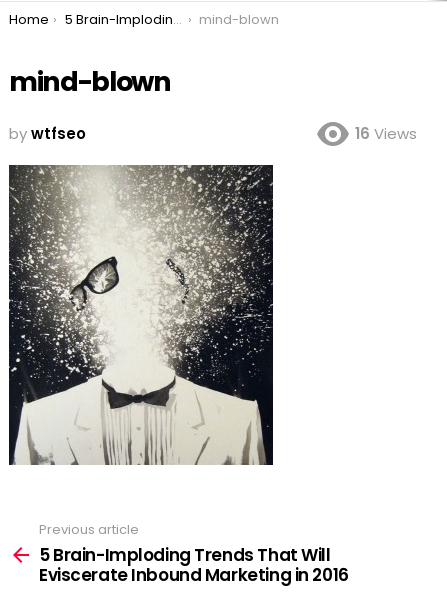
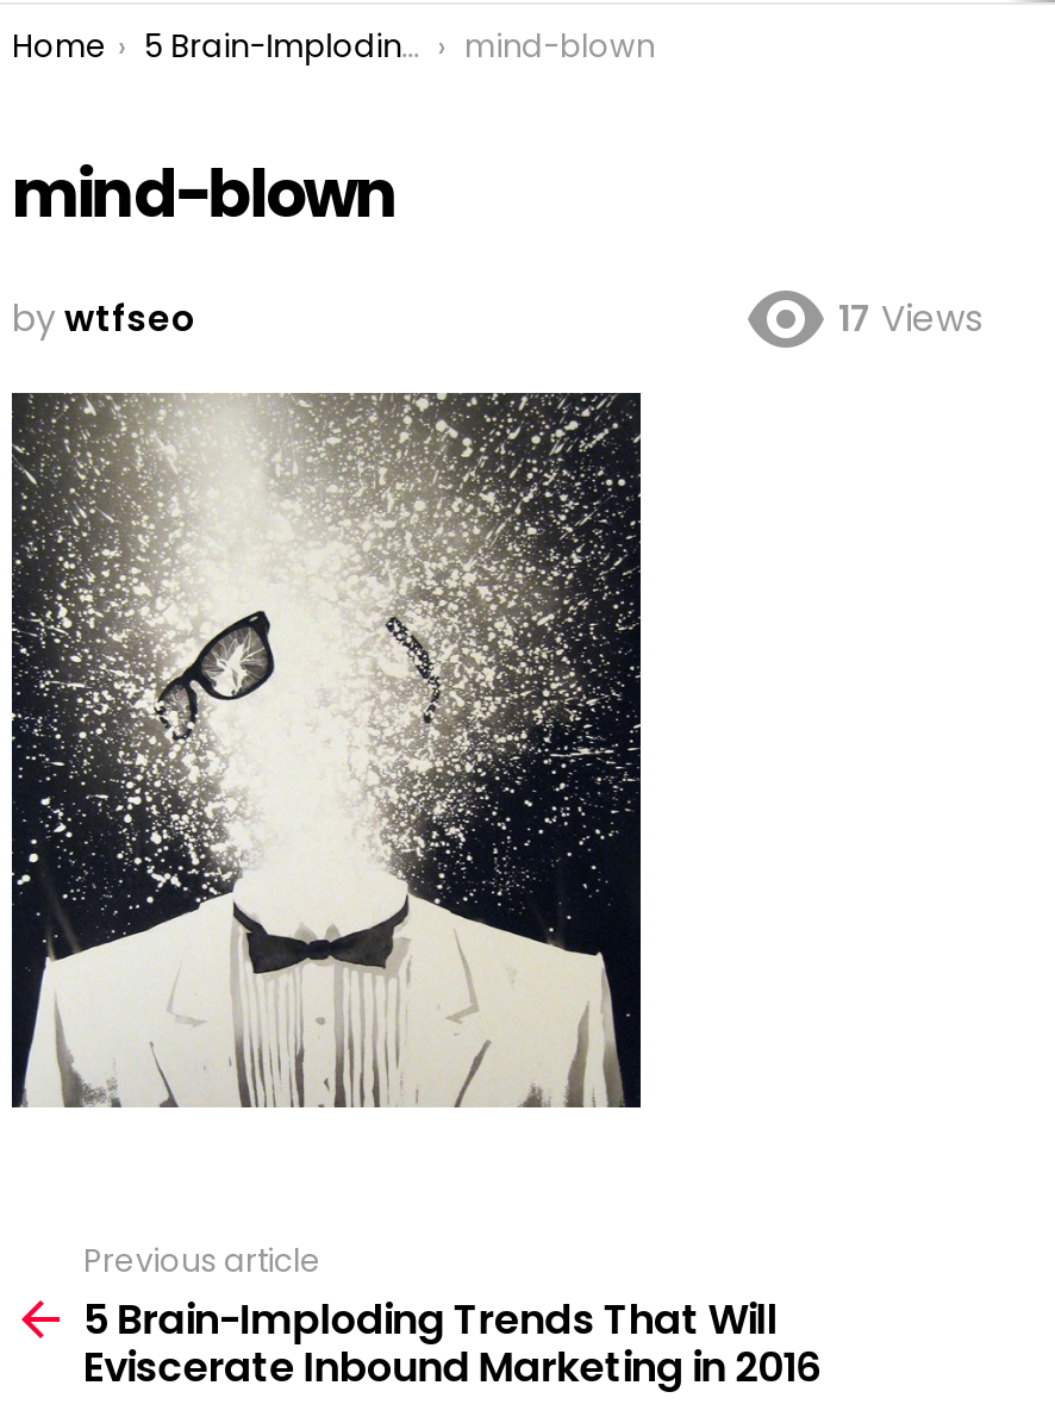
- 16 Views
+ 17 Views
